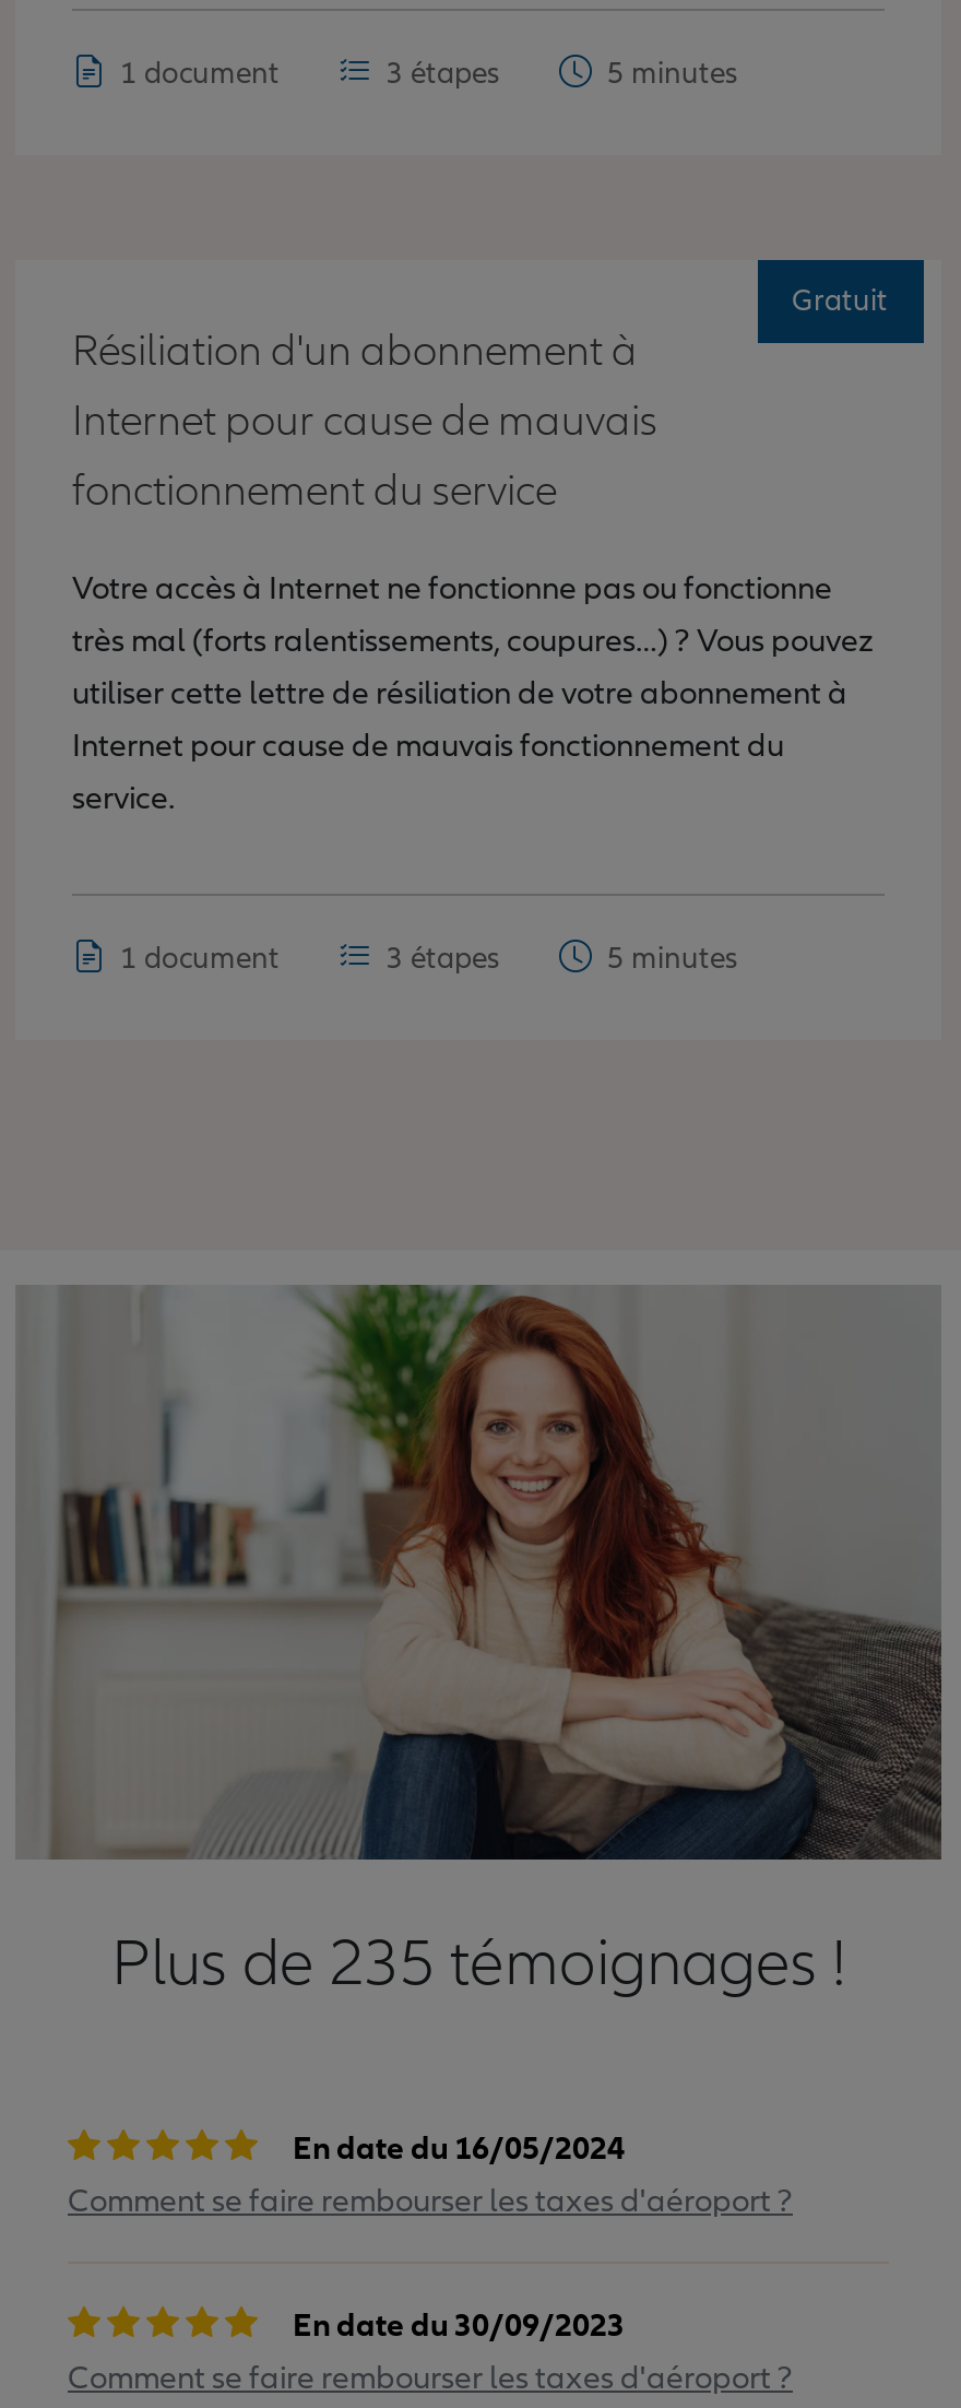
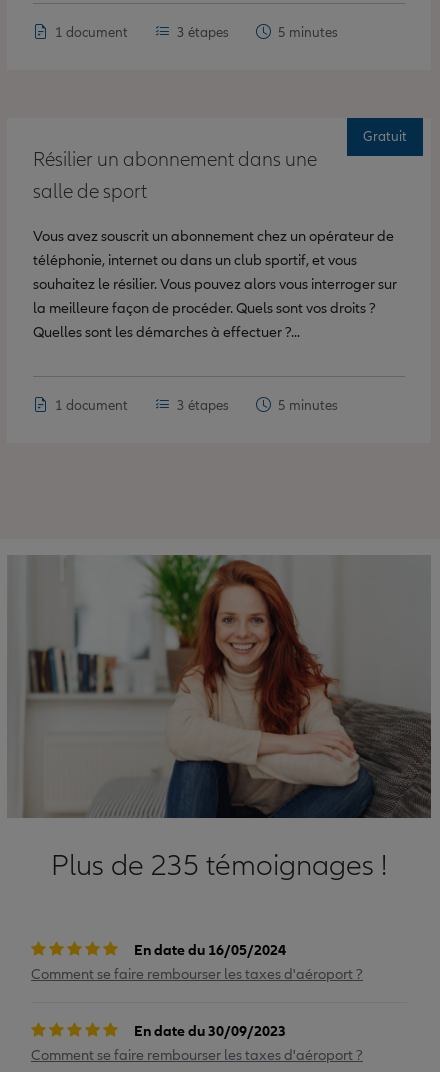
- Résiliation d'un abonnement à
- Internet pour cause de mauvais
- fonctionnement du service
+ Résilier un abonnement dans une
+ salle de sport

- Votre accès à Internet ne fonctionne pas ou fonctionne
- très mal (forts ralentissements, coupures…) ? Vous pouvez
- utiliser cette lettre de résiliation de votre abonnement à
- Internet pour cause de mauvais fonctionnement du
- service.
+ Vous avez souscrit un abonnement chez un opérateur de
+ téléphonie, internet ou dans un club sportif, et vous
+ souhaitez le résilier. Vous pouvez alors vous interroger sur
+ la meilleure façon de procéder. Quels sont vos droits ?
+ Quelles sont les démarches à effectuer ?...
